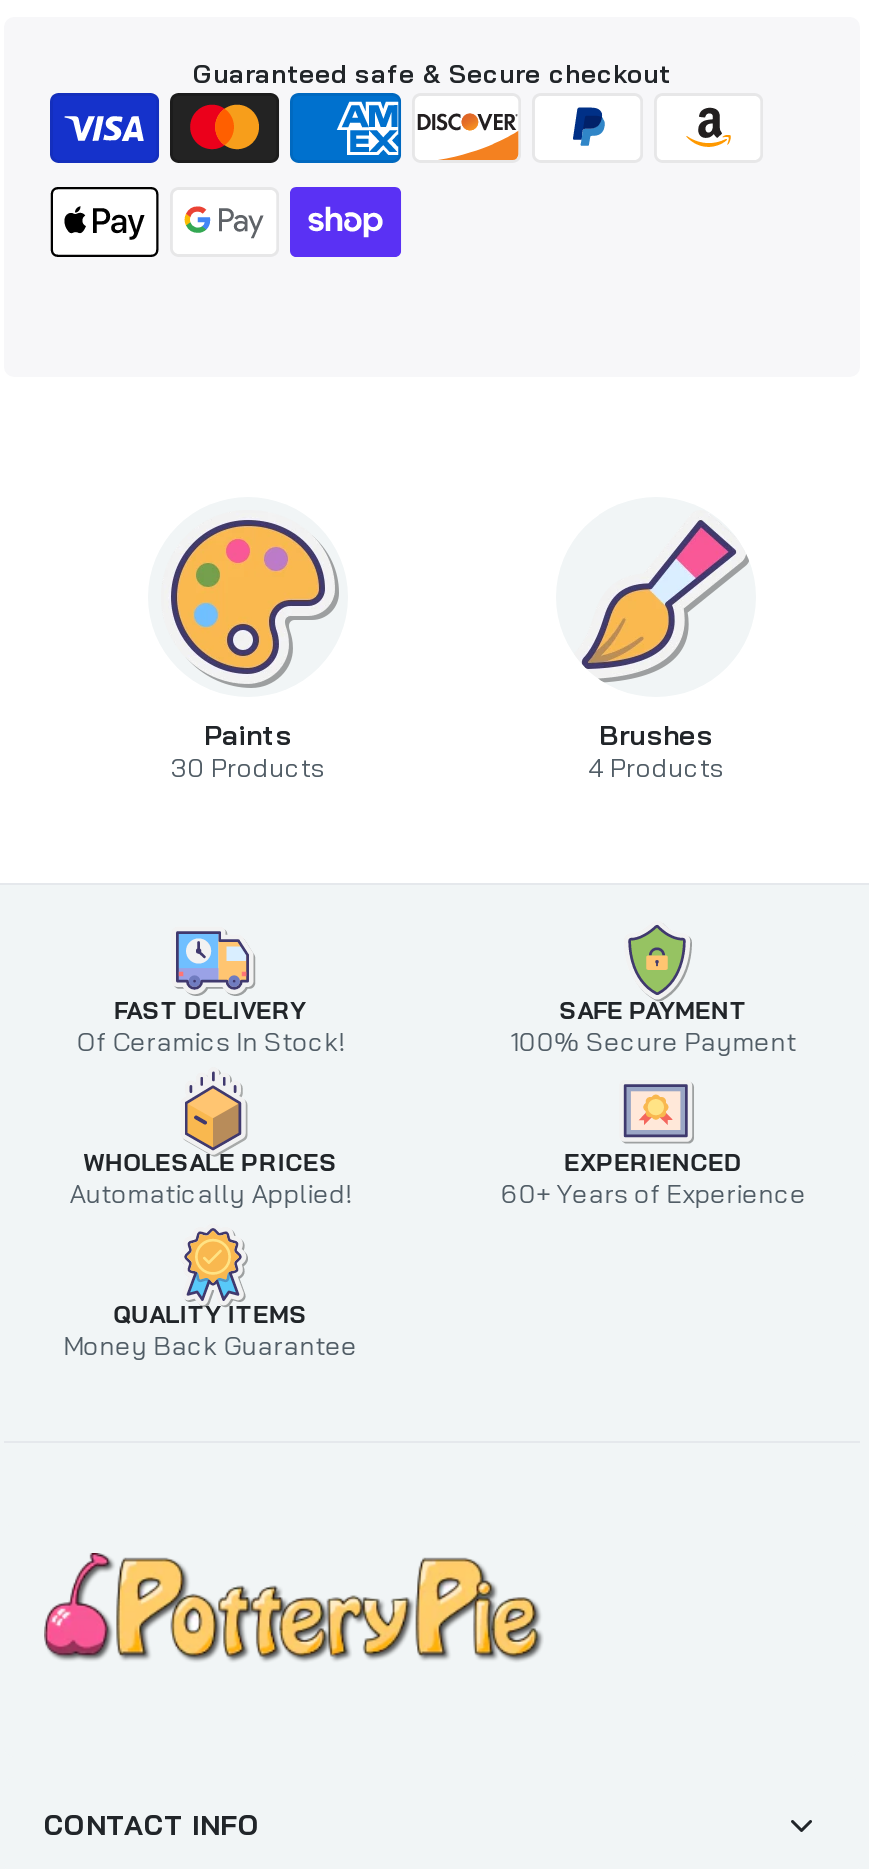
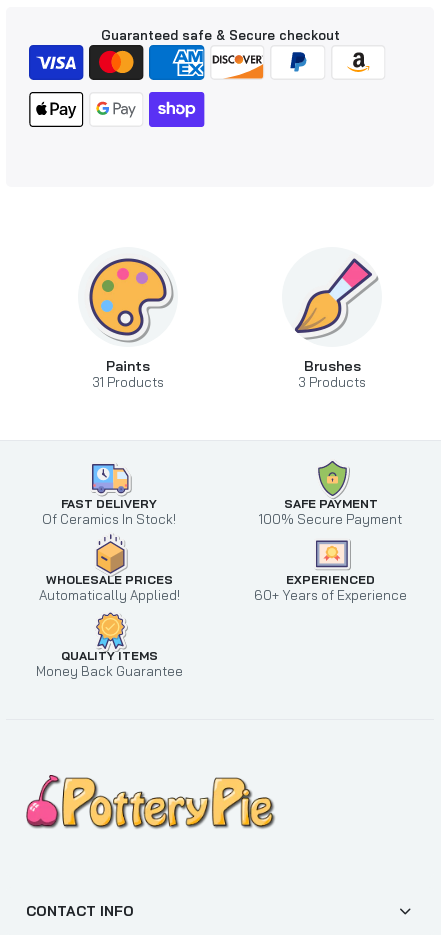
- 30 Products
+ 31 Products

- 4 Products
+ 3 Products
